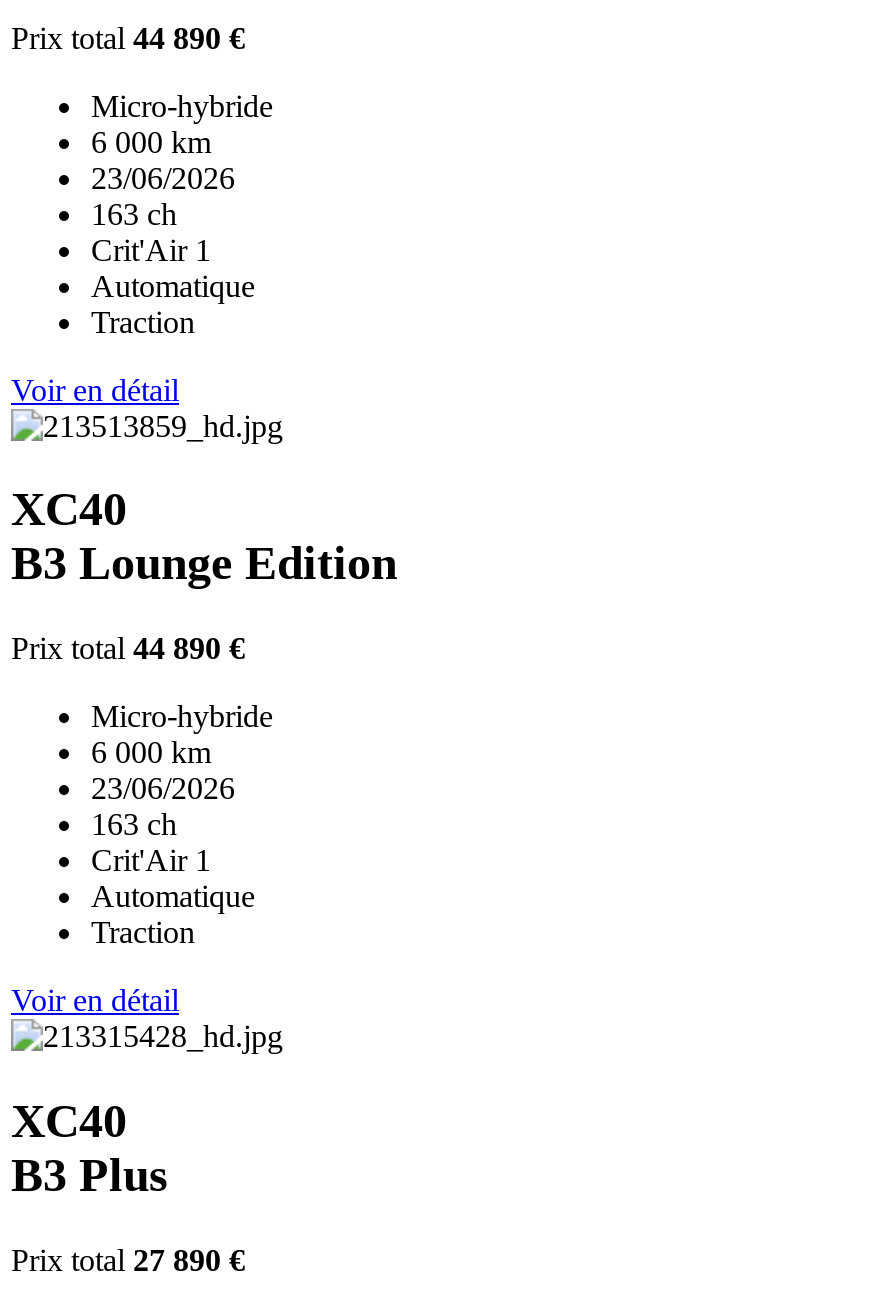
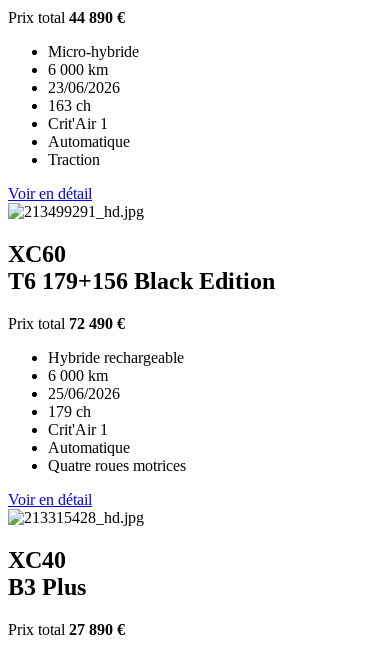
- XC40
- B3 Lounge Edition
+ XC60
+ T6 179+156 Black Edition

- Prix total 44 890 €
+ Prix total 72 490 €

- Micro-hybride
+ Hybride rechargeable

- 23/06/2026
+ 25/06/2026

- 163 ch
+ 179 ch

- Traction
+ Quatre roues motrices
